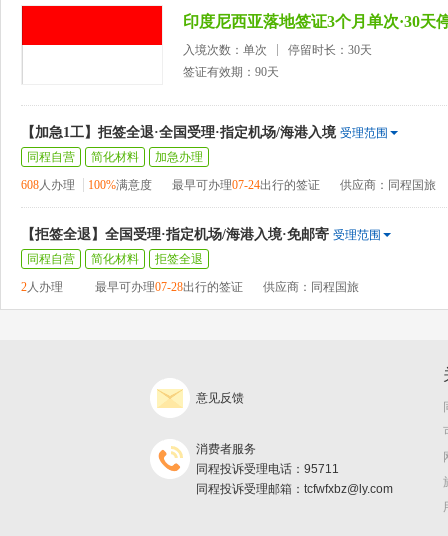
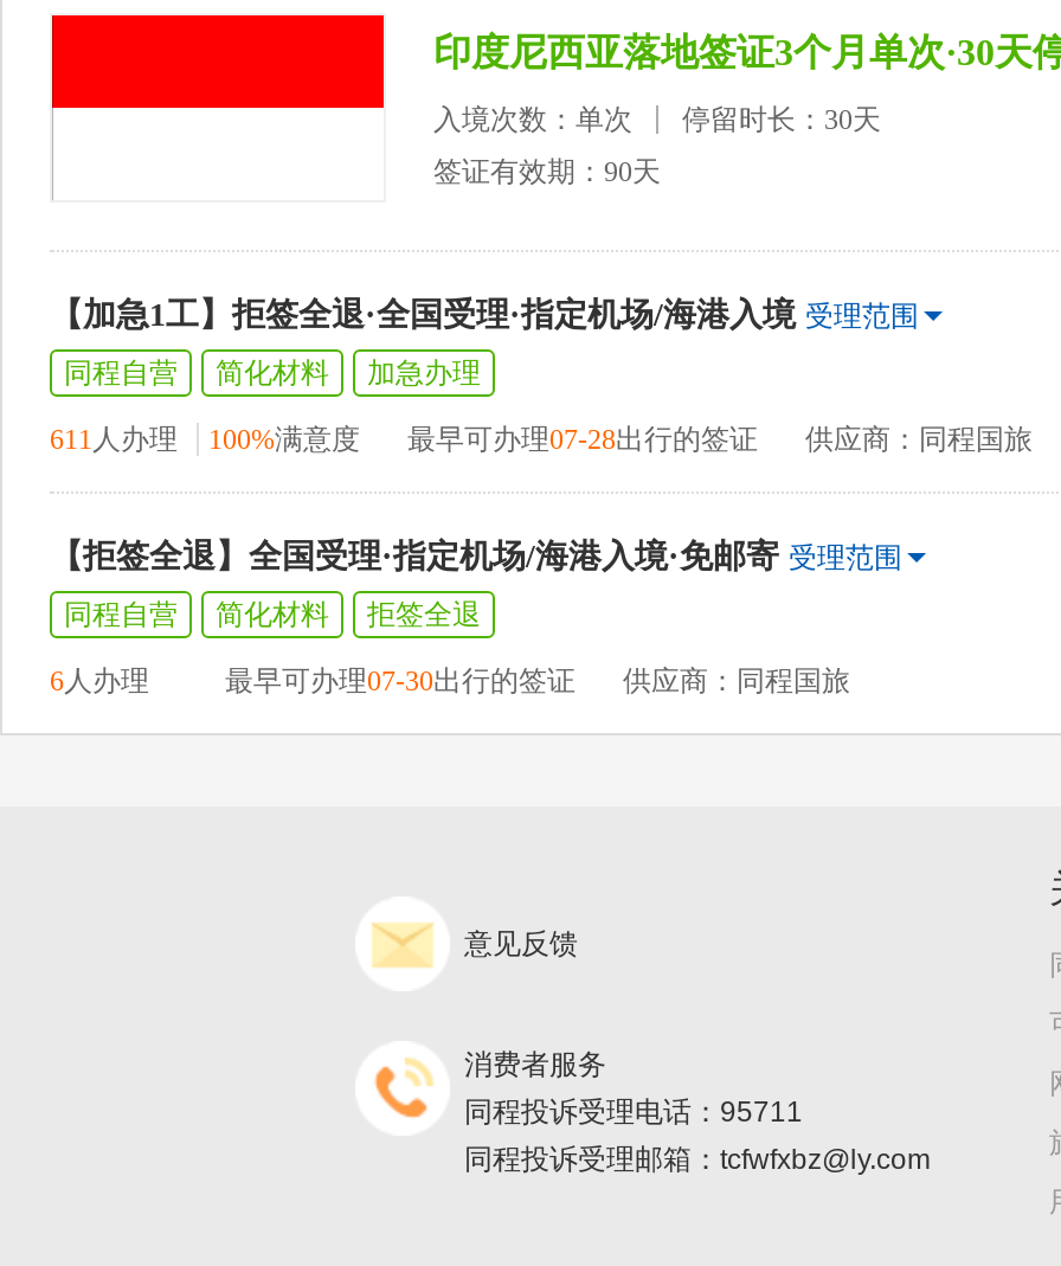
- 608人办理
+ 611人办理

- 最早可办理07-24出行的签证

- 2人办理
+ 6人办理

moved up: 最早可办理07-28出行的签证

+ 最早可办理07-30出行的签证
